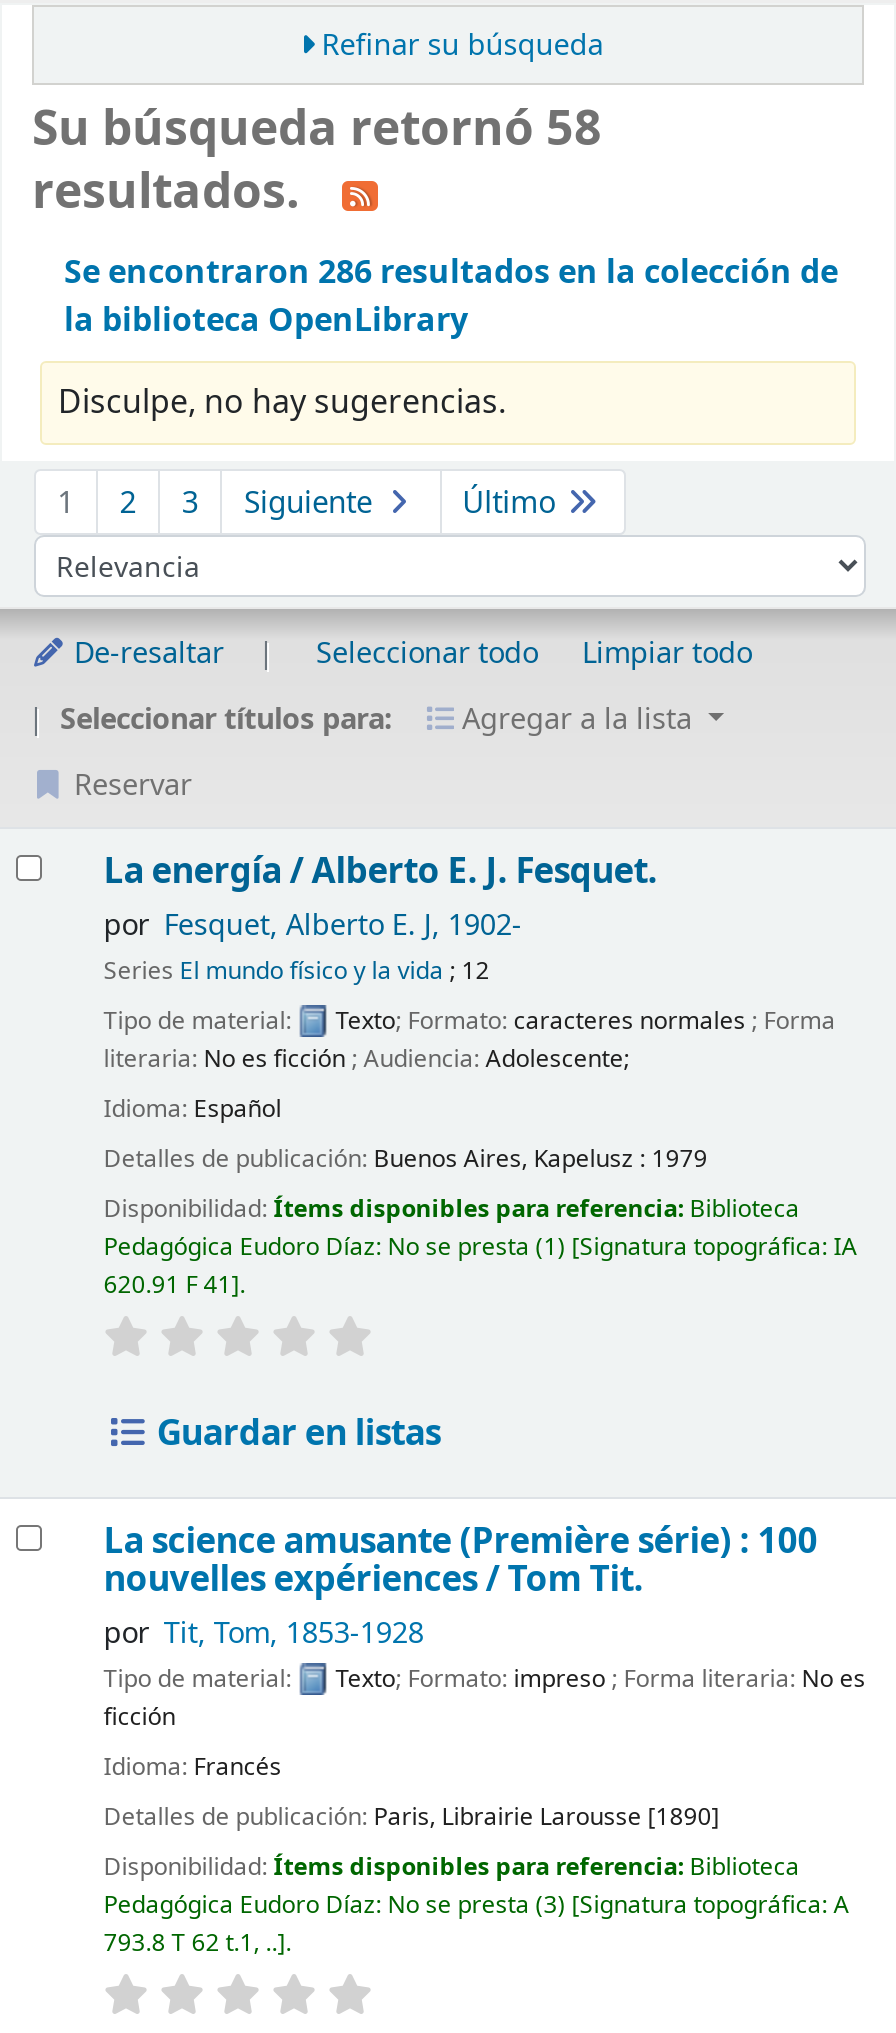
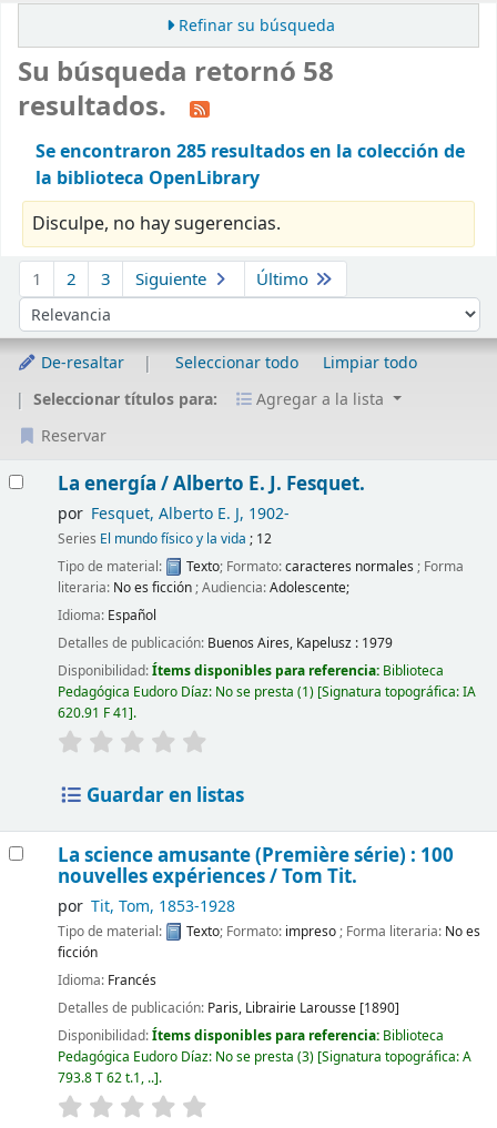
- Se encontraron 286 resultados en la colección de
+ Se encontraron 285 resultados en la colección de
